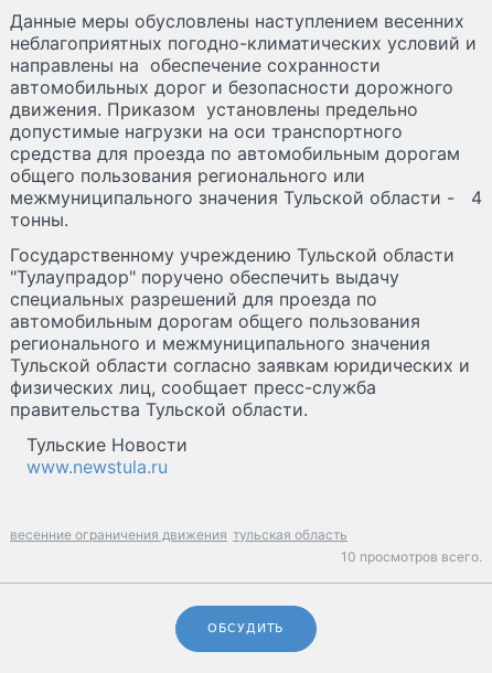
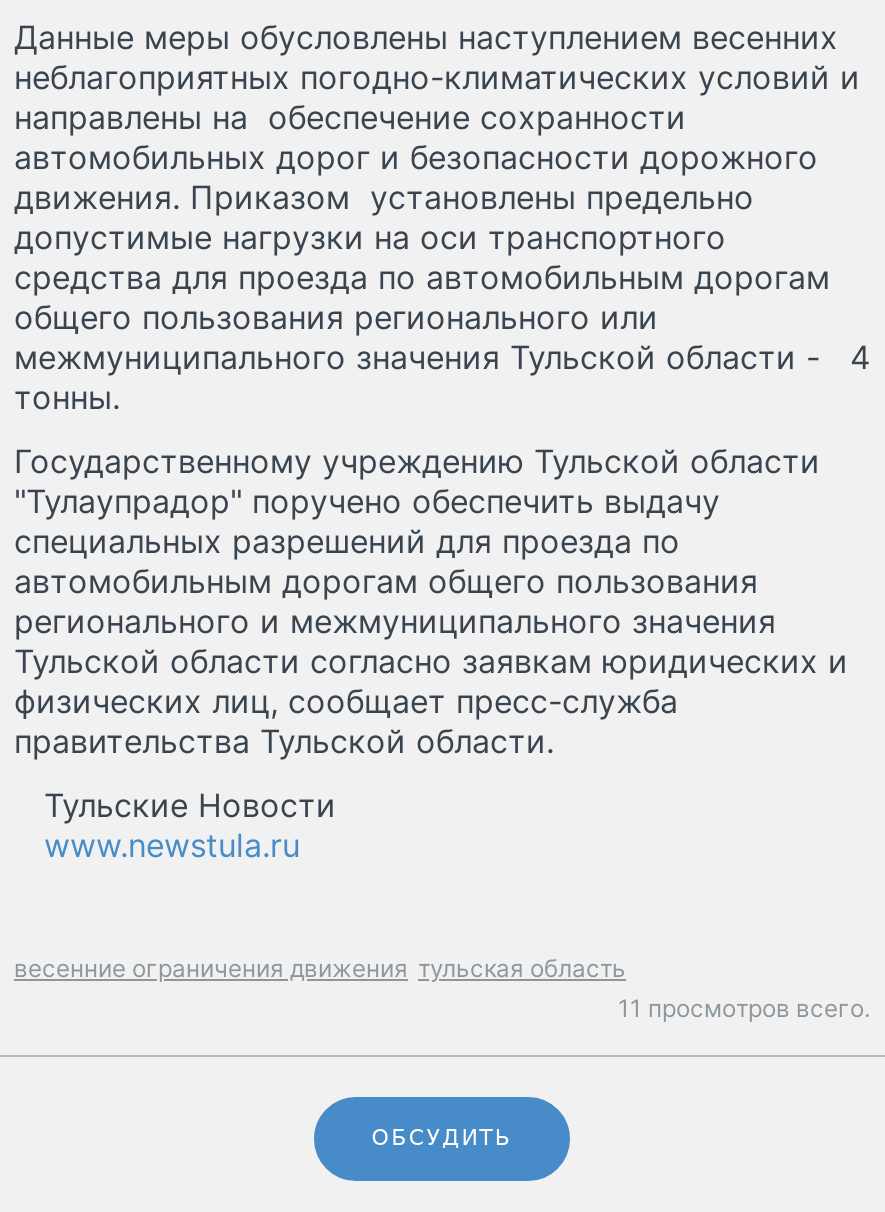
- 10 просмотров всего.
+ 11 просмотров всего.
